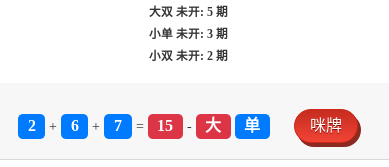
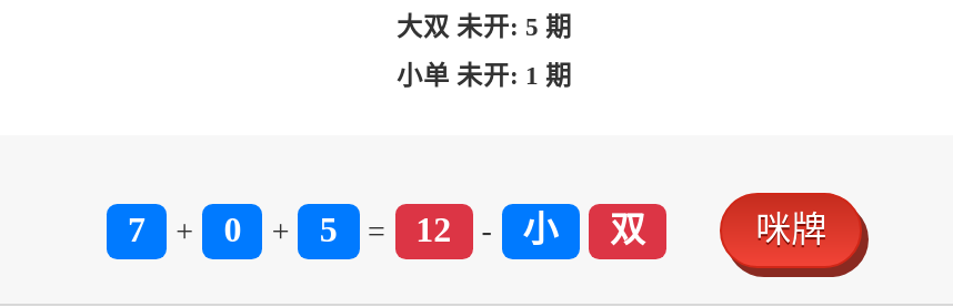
- 小单未开: 3期
- 小双未开: 2期
+ 小单未开: 1期

- 2
+ 7

- 6
+ 0

- 7
+ 5

- 15
+ 12

- 大
- 单
+ 小
+ 双
